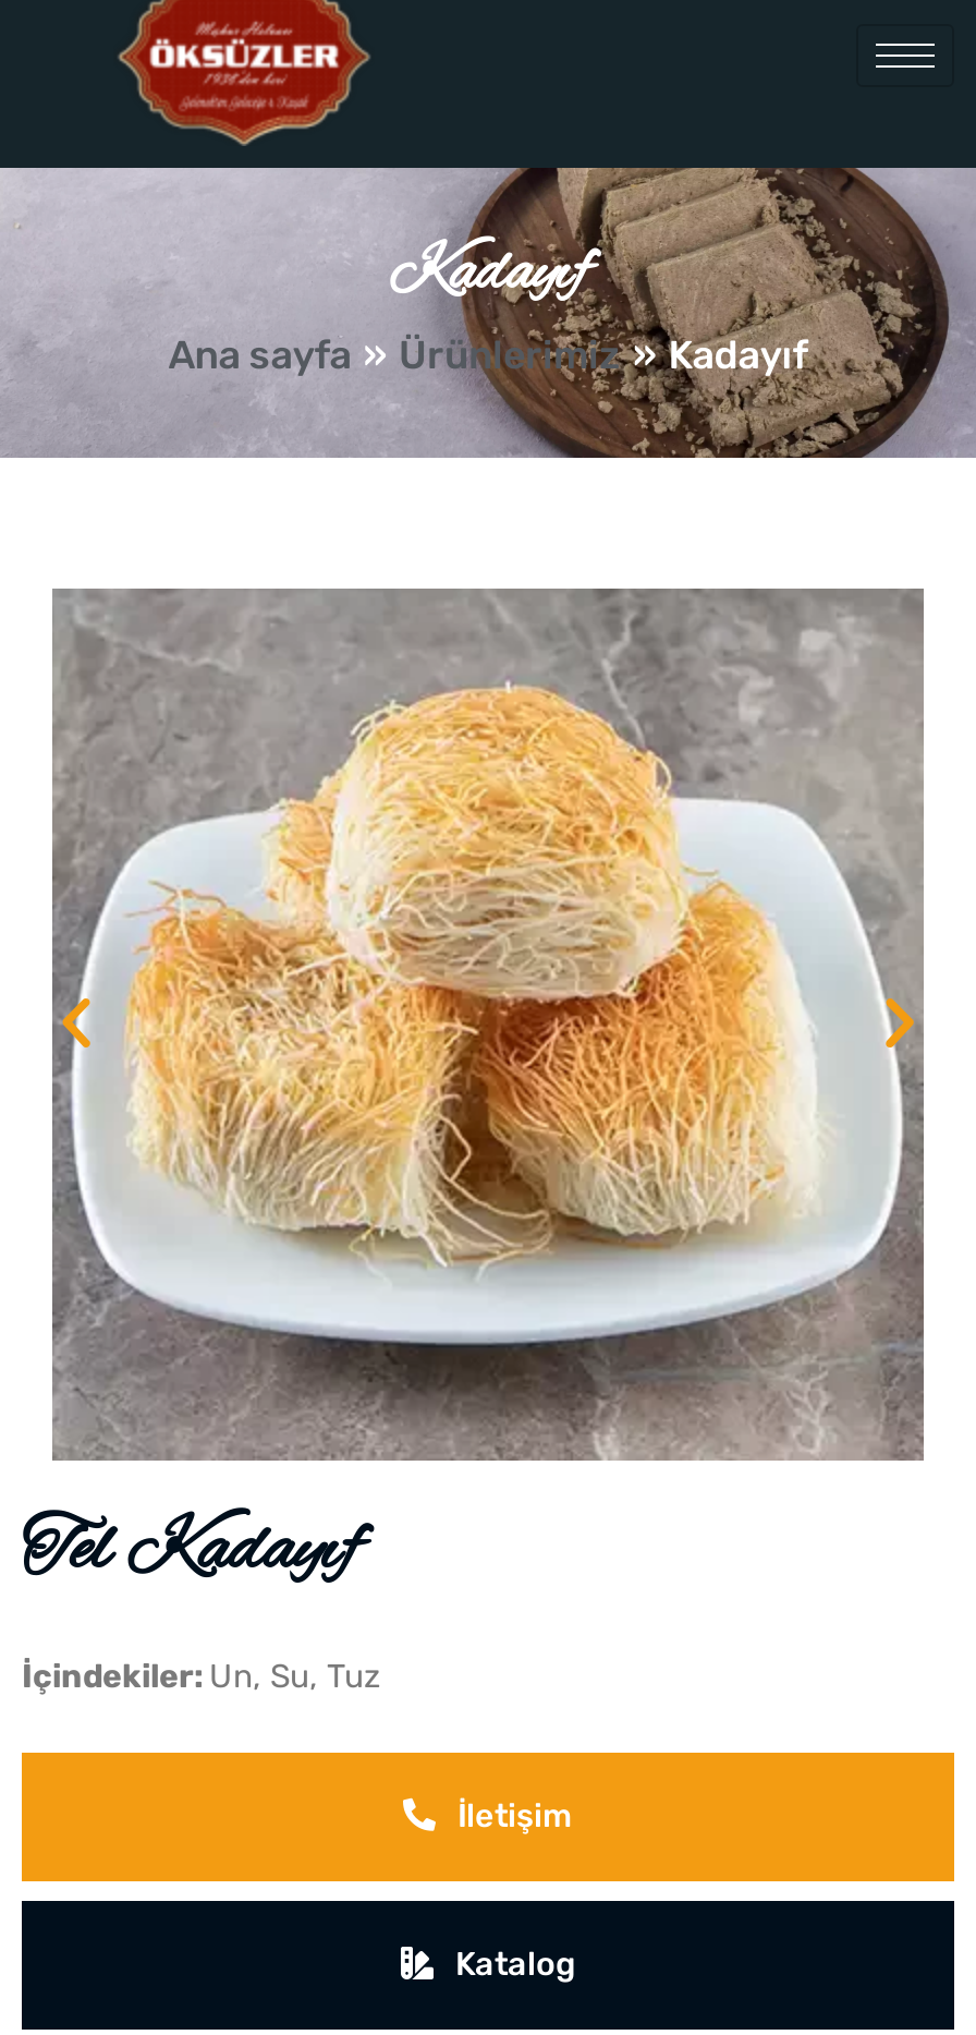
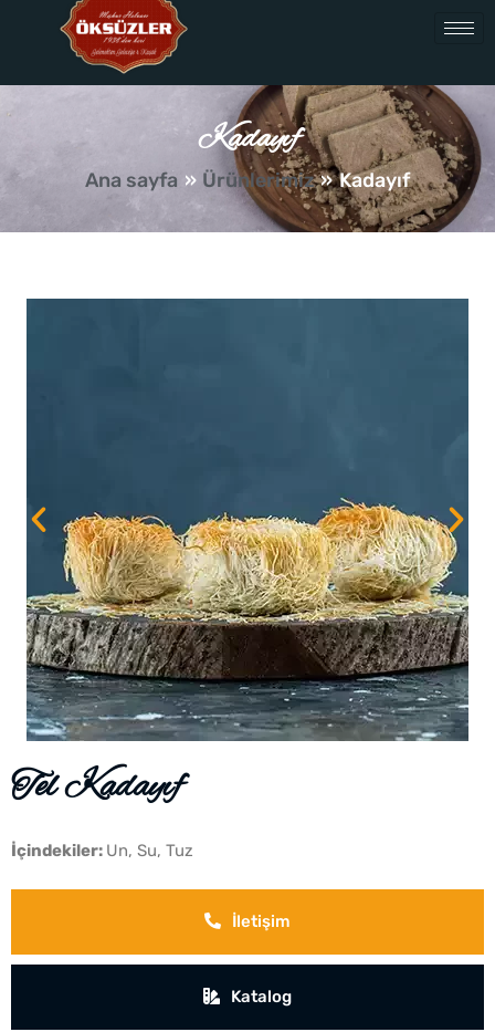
- [image]
+ [image]
